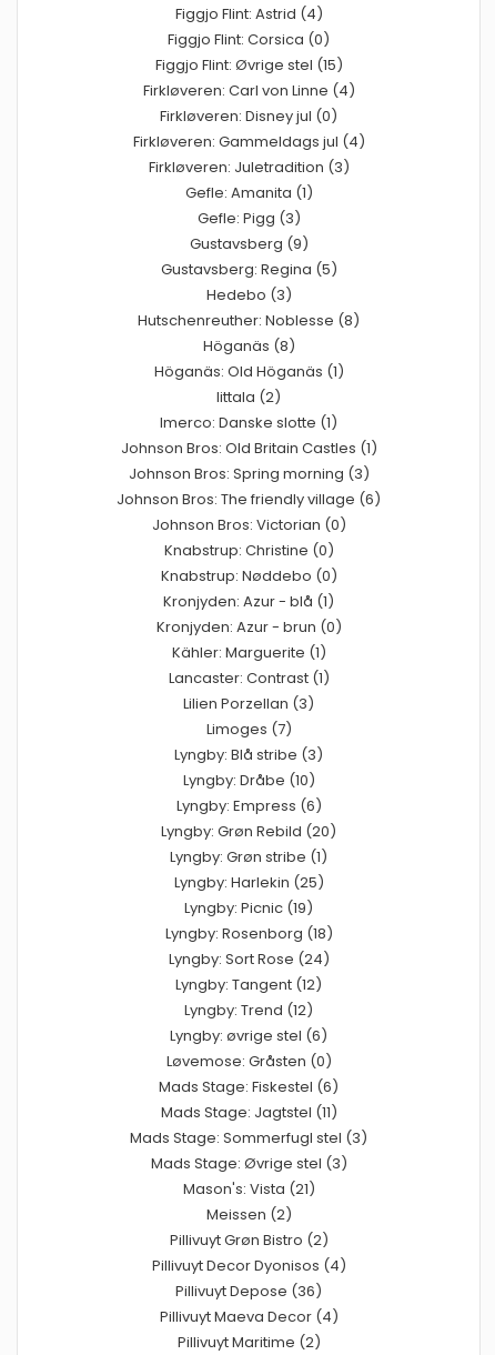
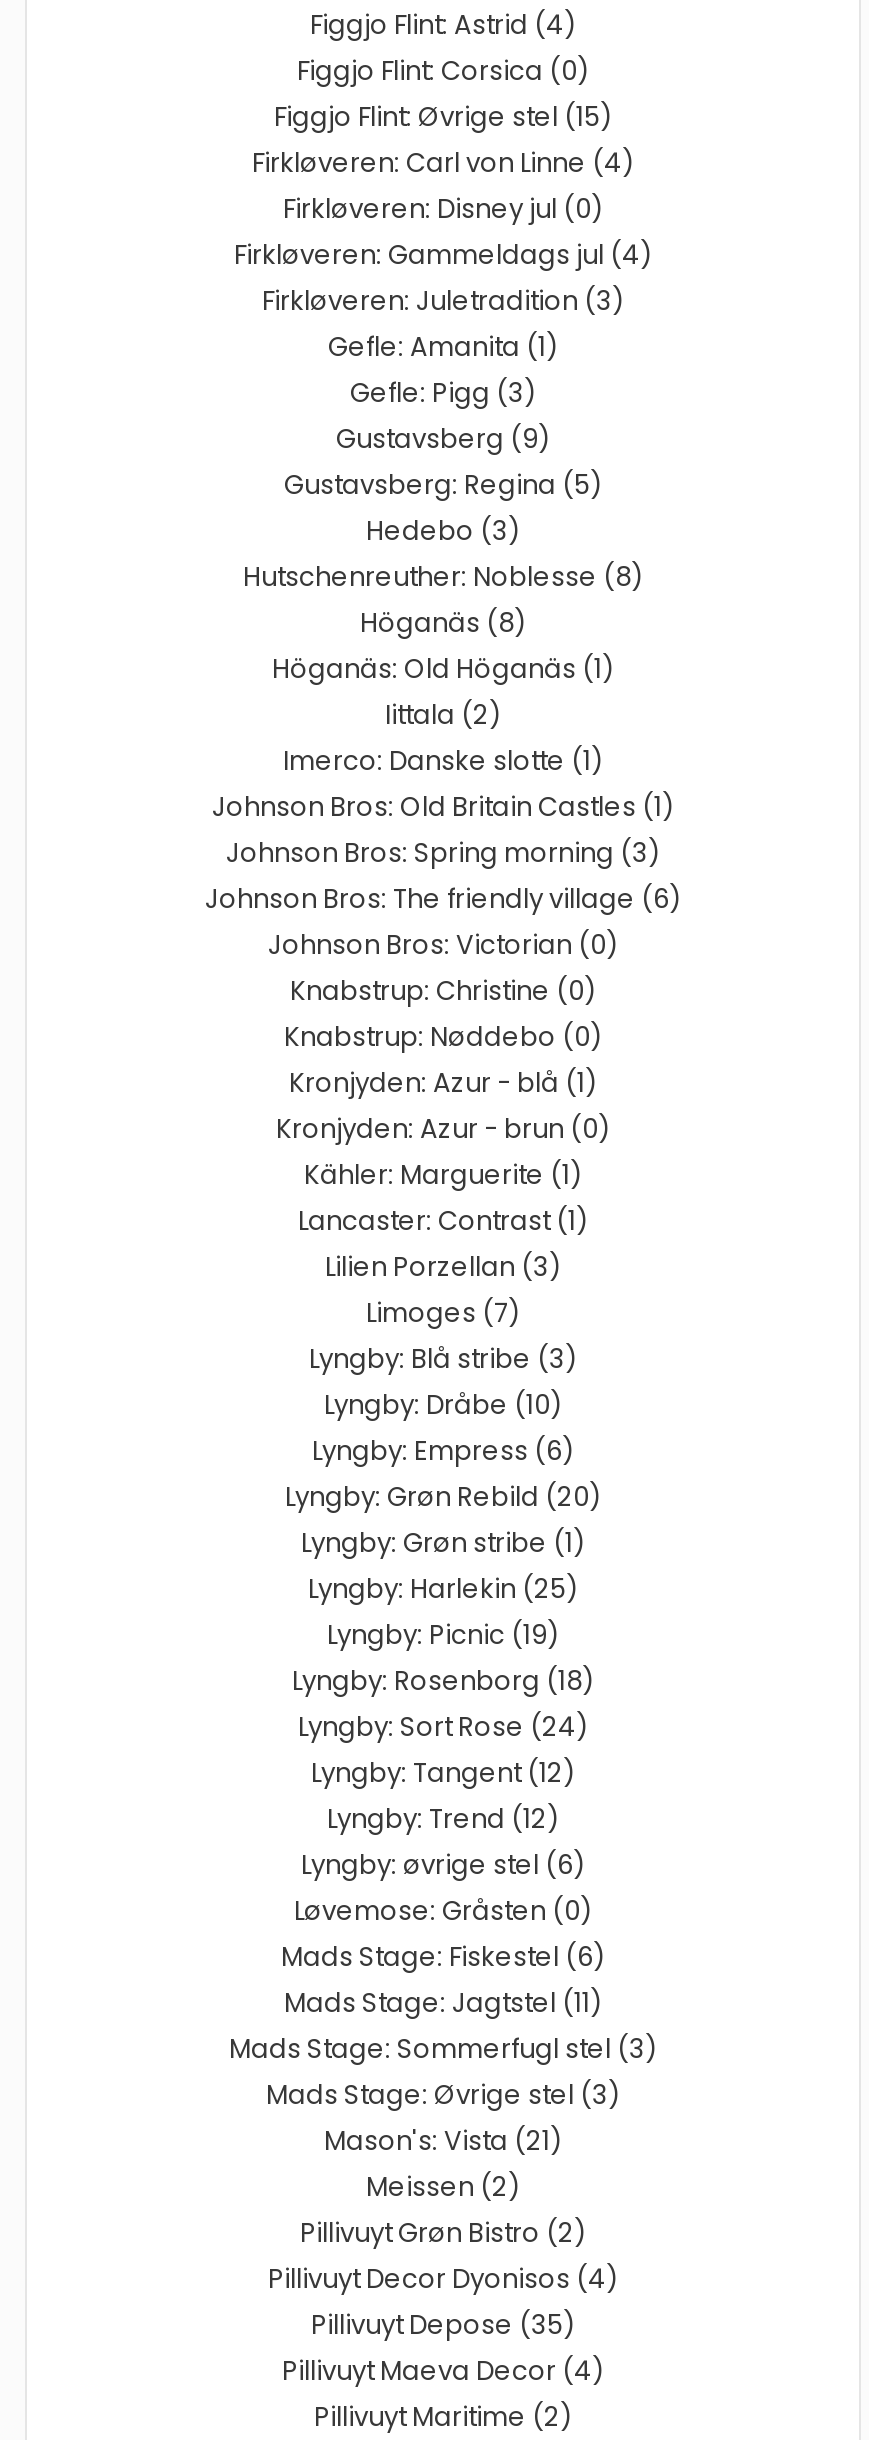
- Pillivuyt Depose (36)
+ Pillivuyt Depose (35)
